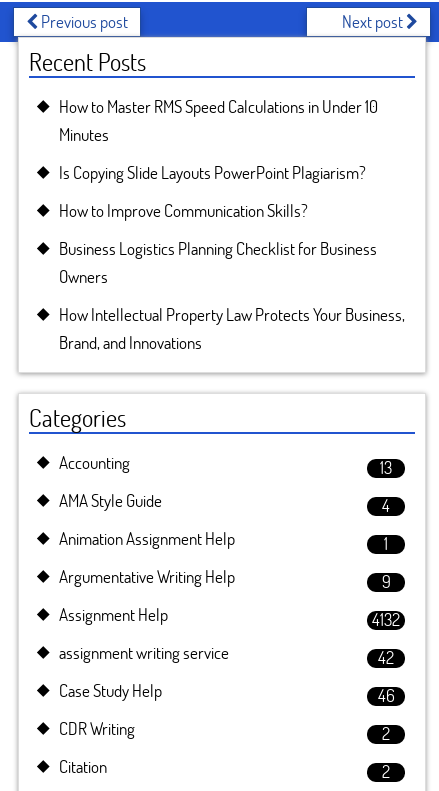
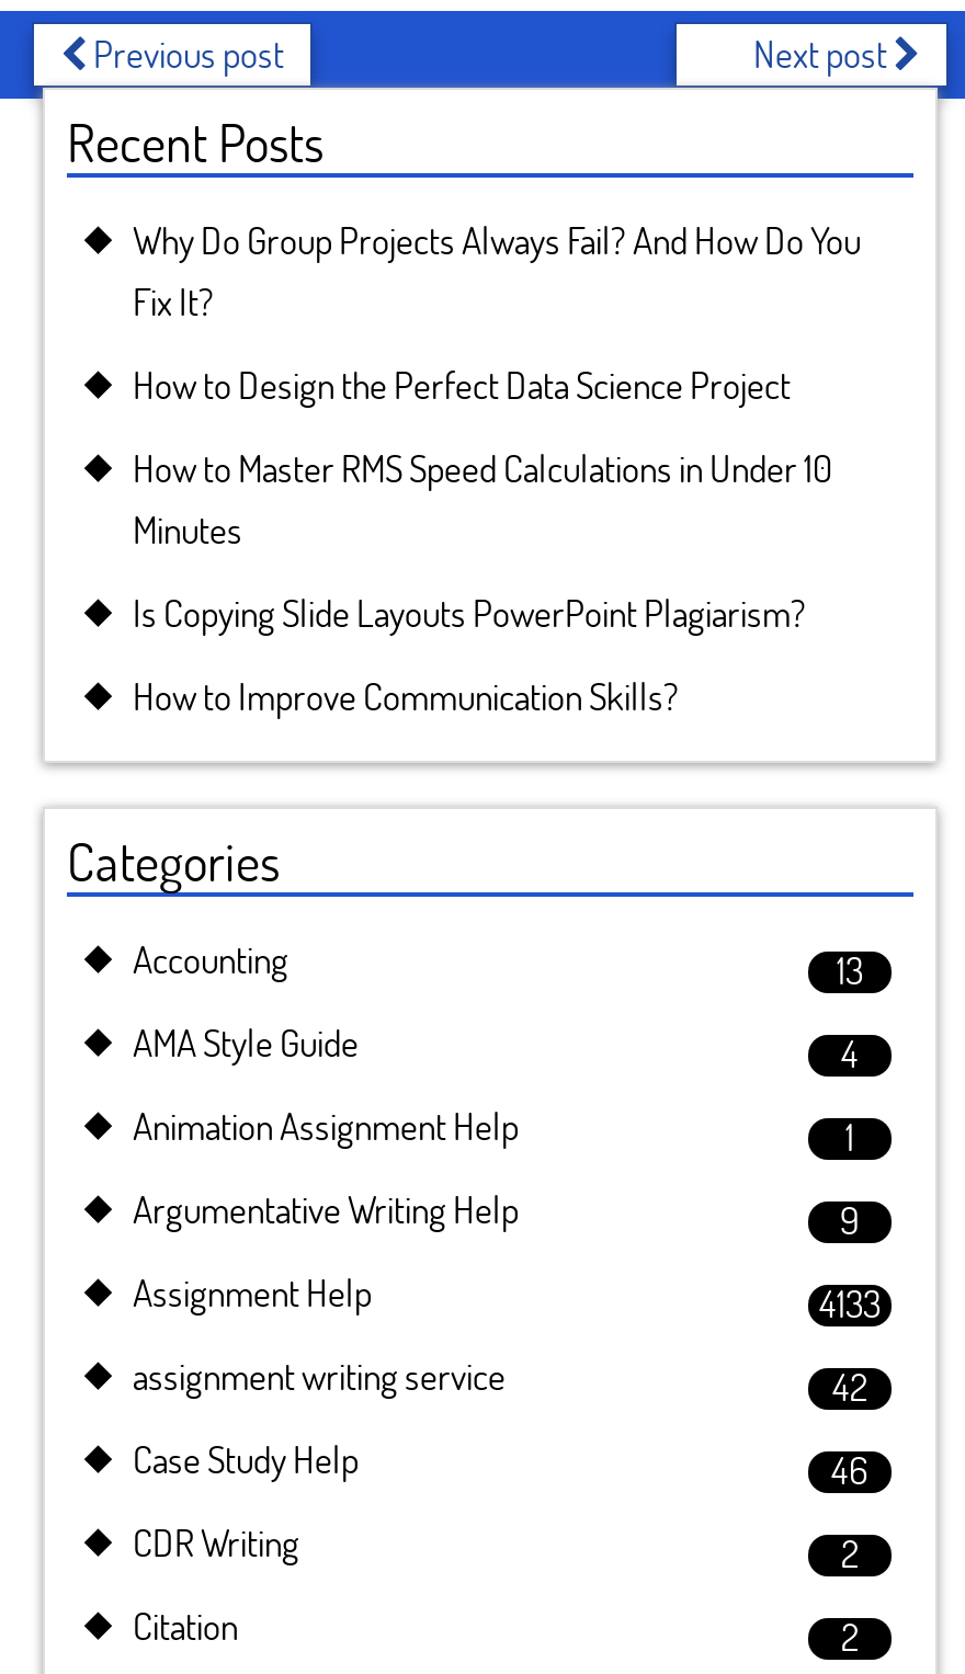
+ Why Do Group Projects Always Fail? And How Do You
+ Fix It?
+ How to Design the Perfect Data Science Project

moved down: How to Master RMS Speed Calculations in Under 10 | Minutes | Is Copying Slide Layouts PowerPoint Plagiarism? | How to Improve Communication Skills?

- Business Logistics Planning Checklist for Business
- Owners
- How Intellectual Property Law Protects Your Business,
- Brand, and Innovations

- 4132
+ 4133
